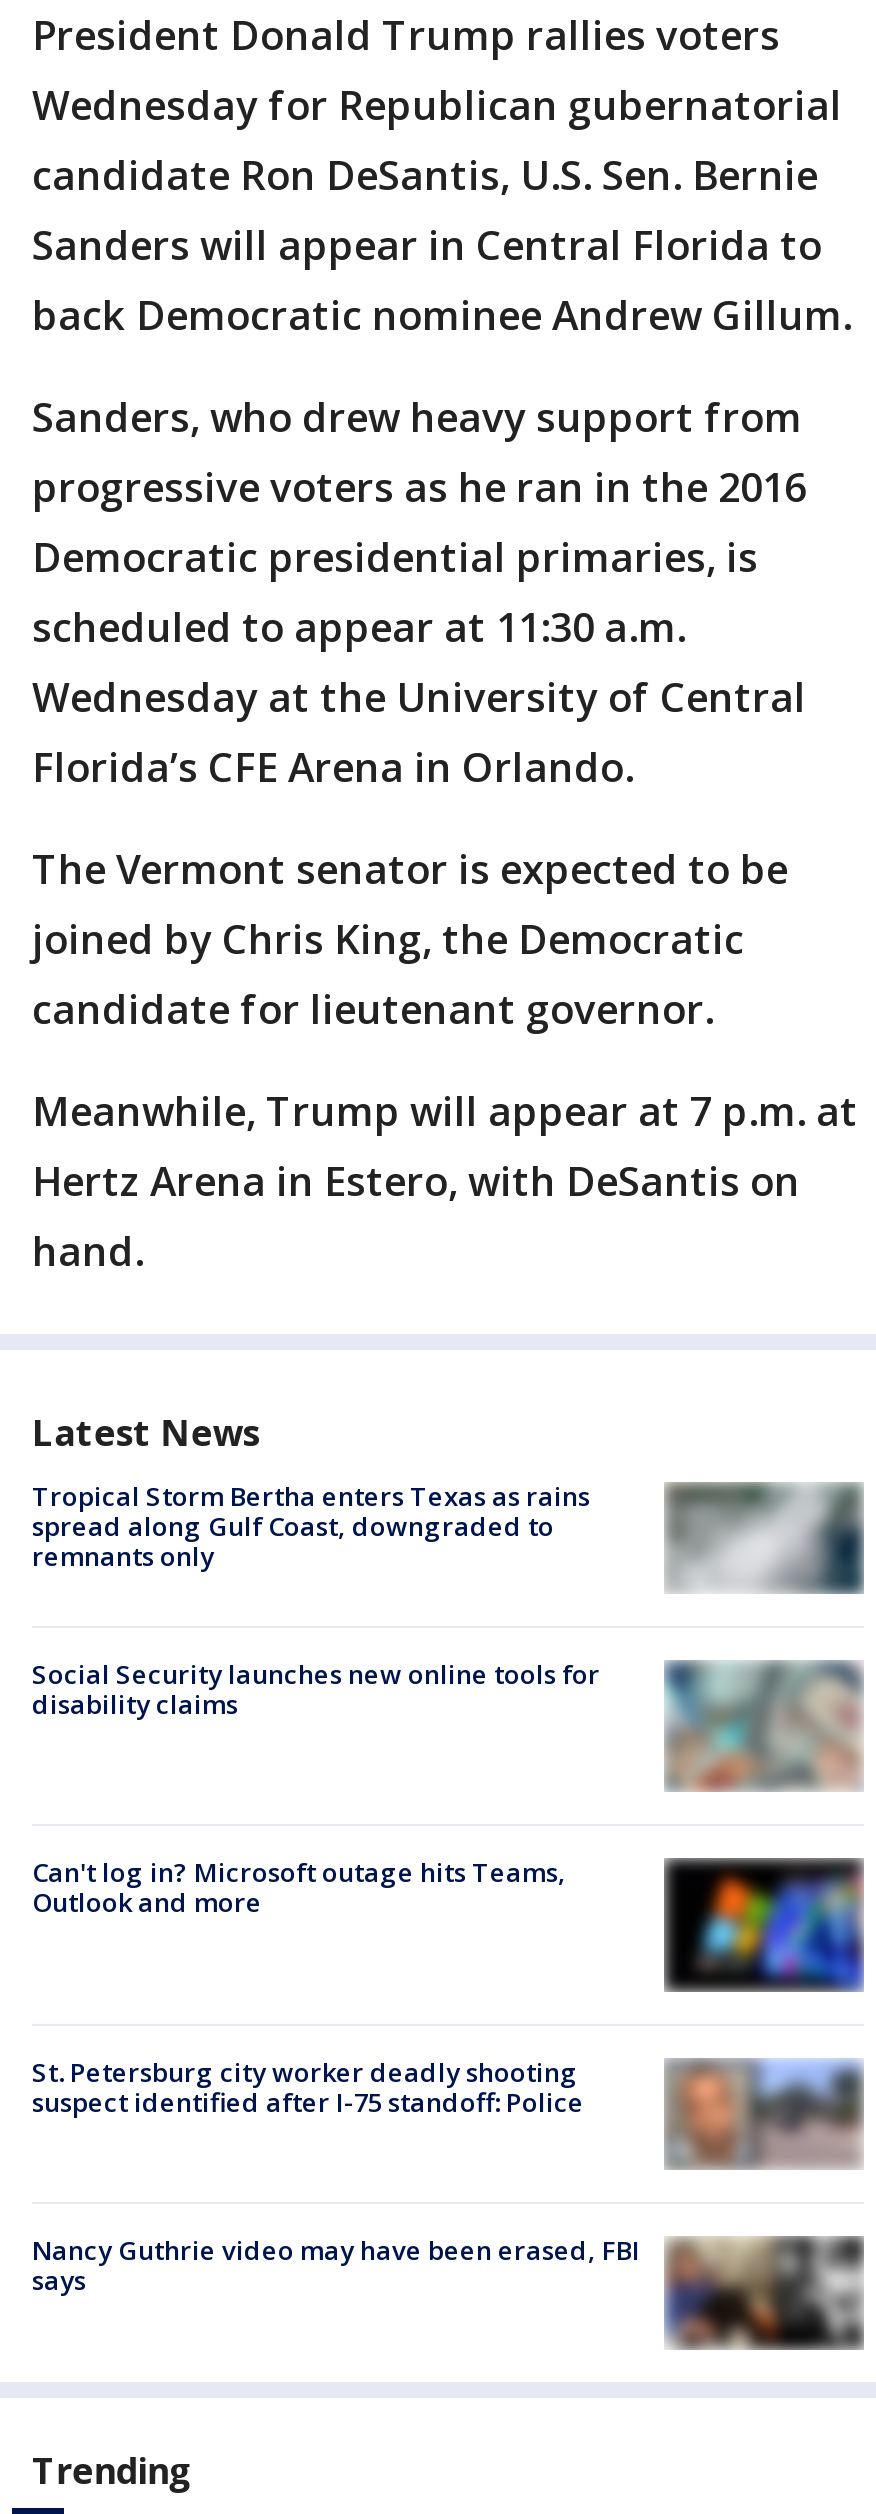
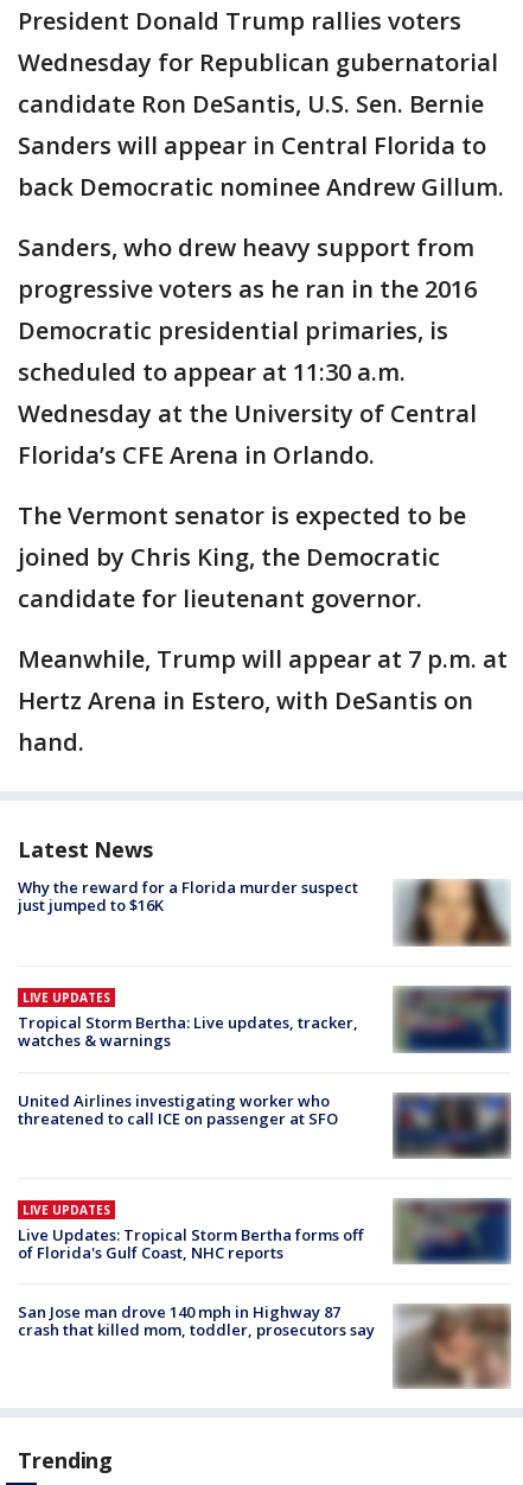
- [image]
- Tropical Storm Bertha enters Texas as rains
- spread along Gulf Coast, downgraded to
- remnants only
+ [image]
+ Why the reward for a Florida murder suspect
+ just jumped to $16K

- [image]
- Social Security launches new online tools for
- disability claims
+ [image]
+ LIVE UPDATES
+ Tropical Storm Bertha: Live updates, tracker,
+ watches & warnings

- Can't log in? Microsoft outage hits Teams,
- Outlook and more
+ United Airlines investigating worker who
+ threatened to call ICE on passenger at SFO

- [image]
+ [image]

- [image]
- St. Petersburg city worker deadly shooting
- suspect identified after I-75 standoff: Police
+ [image]
+ LIVE UPDATES
+ Live Updates: Tropical Storm Bertha forms off
+ of Florida's Gulf Coast, NHC reports

- [image]
- Nancy Guthrie video may have been erased, FBI
- says
+ [image]
+ San Jose man drove 140 mph in Highway 87
+ crash that killed mom, toddler, prosecutors say
